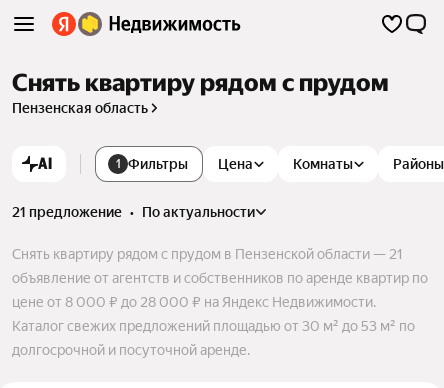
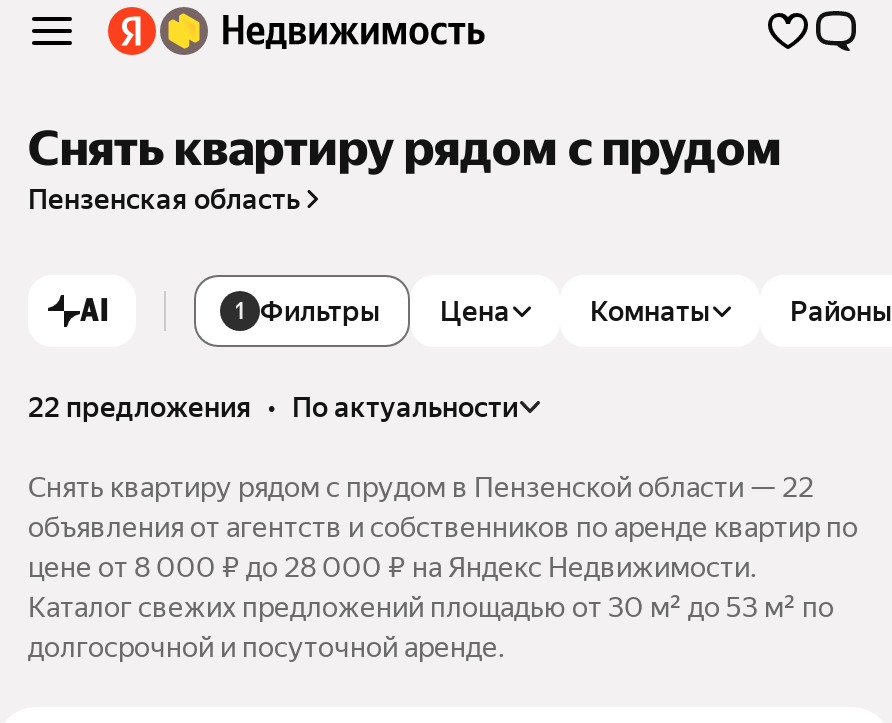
- 21 предложение • по актуальности
+ 22 предложения • по актуальности

- Снять квартиру рядом с прудом в Пензенской области — 21
+ Снять квартиру рядом с прудом в Пензенской области — 22

- объявление от агентств и собственников по аренде квартир по
+ объявления от агентств и собственников по аренде квартир по
